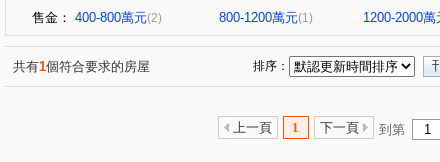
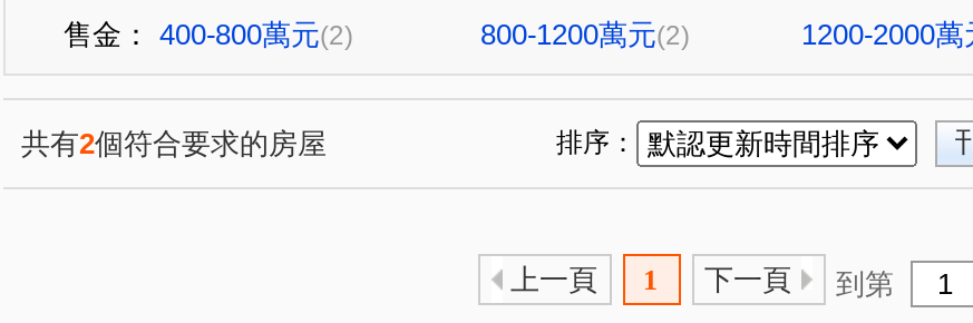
- 800-1200萬元(1)
+ 800-1200萬元(2)

- 共有1個符合要求的房屋
+ 共有2個符合要求的房屋
